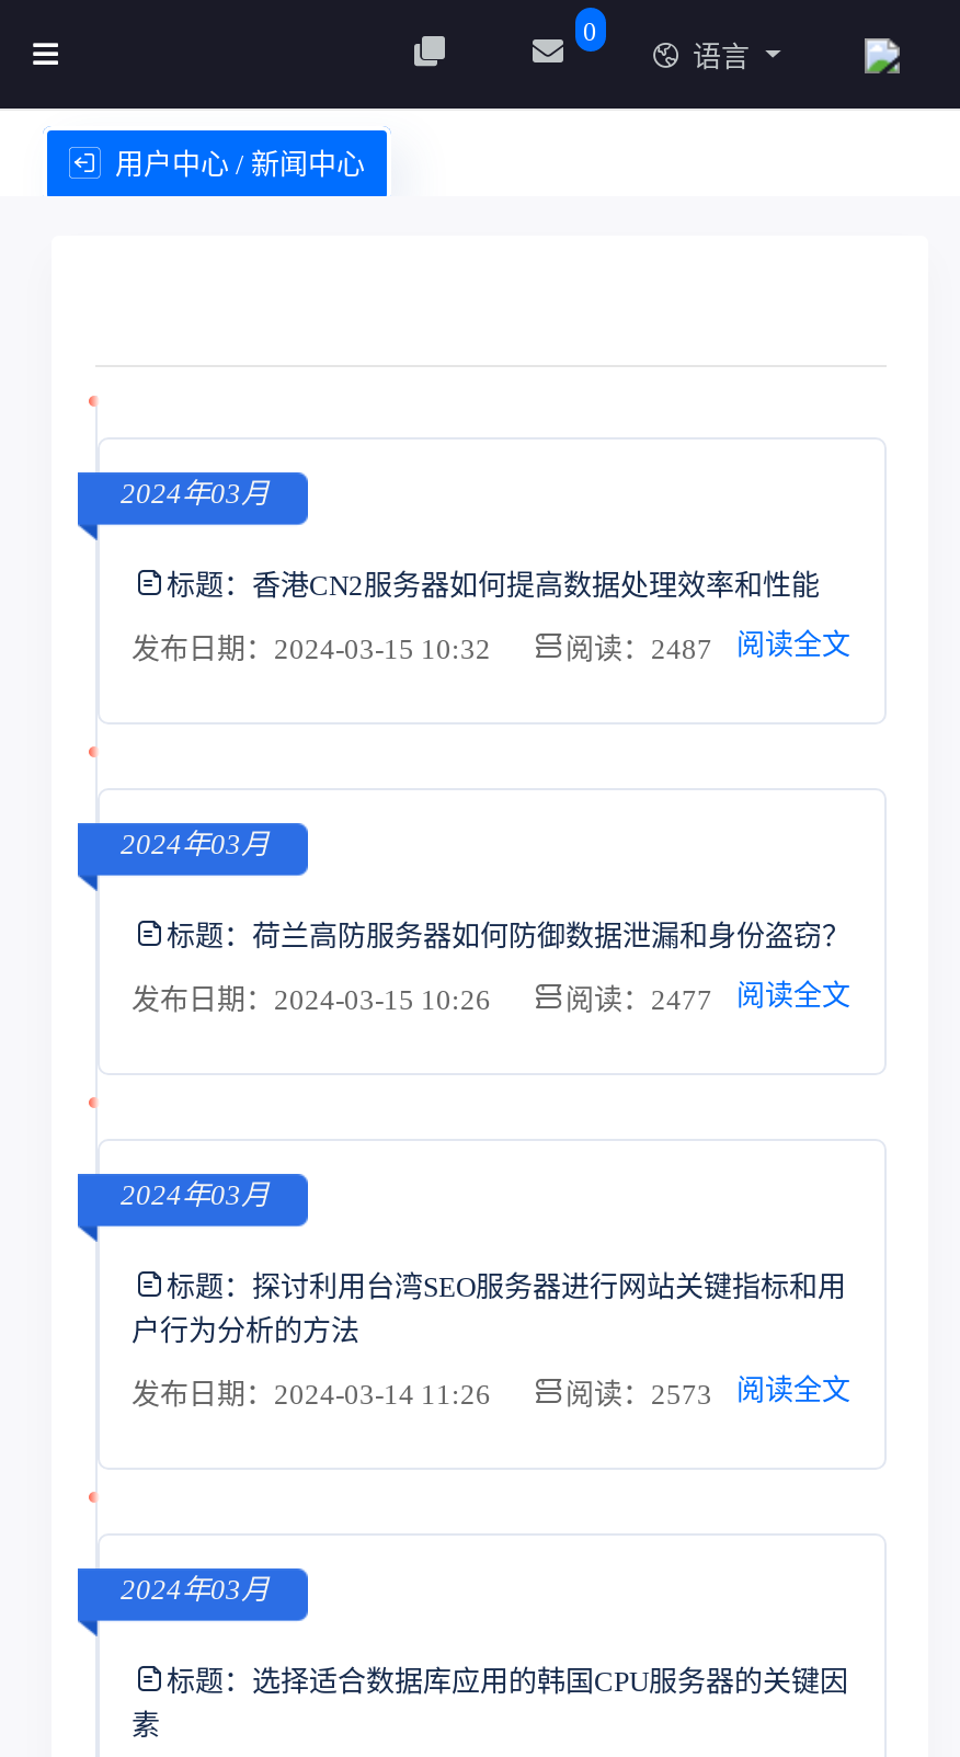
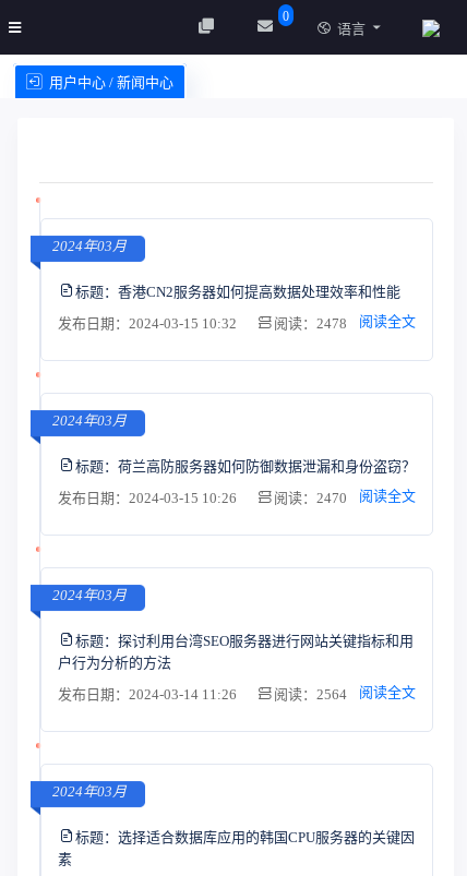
- 阅读：2487 阅读全文
+ 阅读：2478 阅读全文

- 阅读：2477 阅读全文
+ 阅读：2470 阅读全文

- 阅读：2573 阅读全文
+ 阅读：2564 阅读全文
